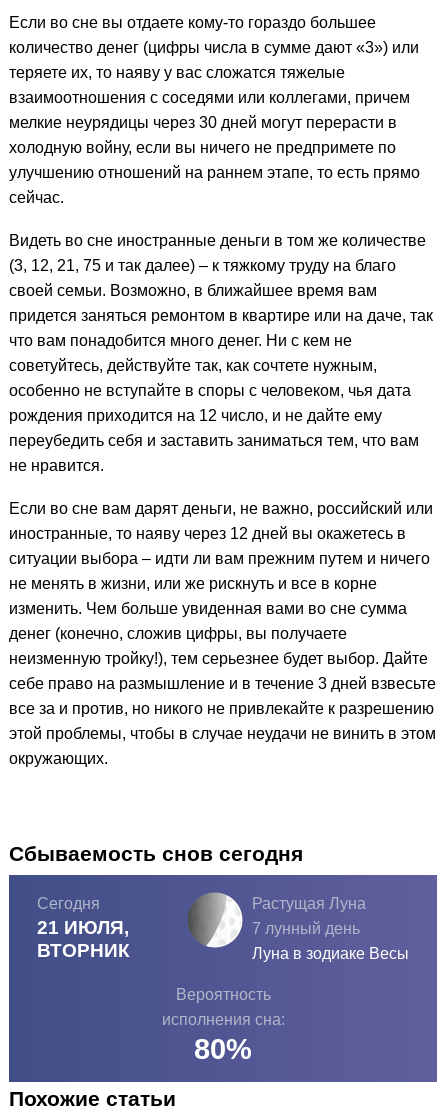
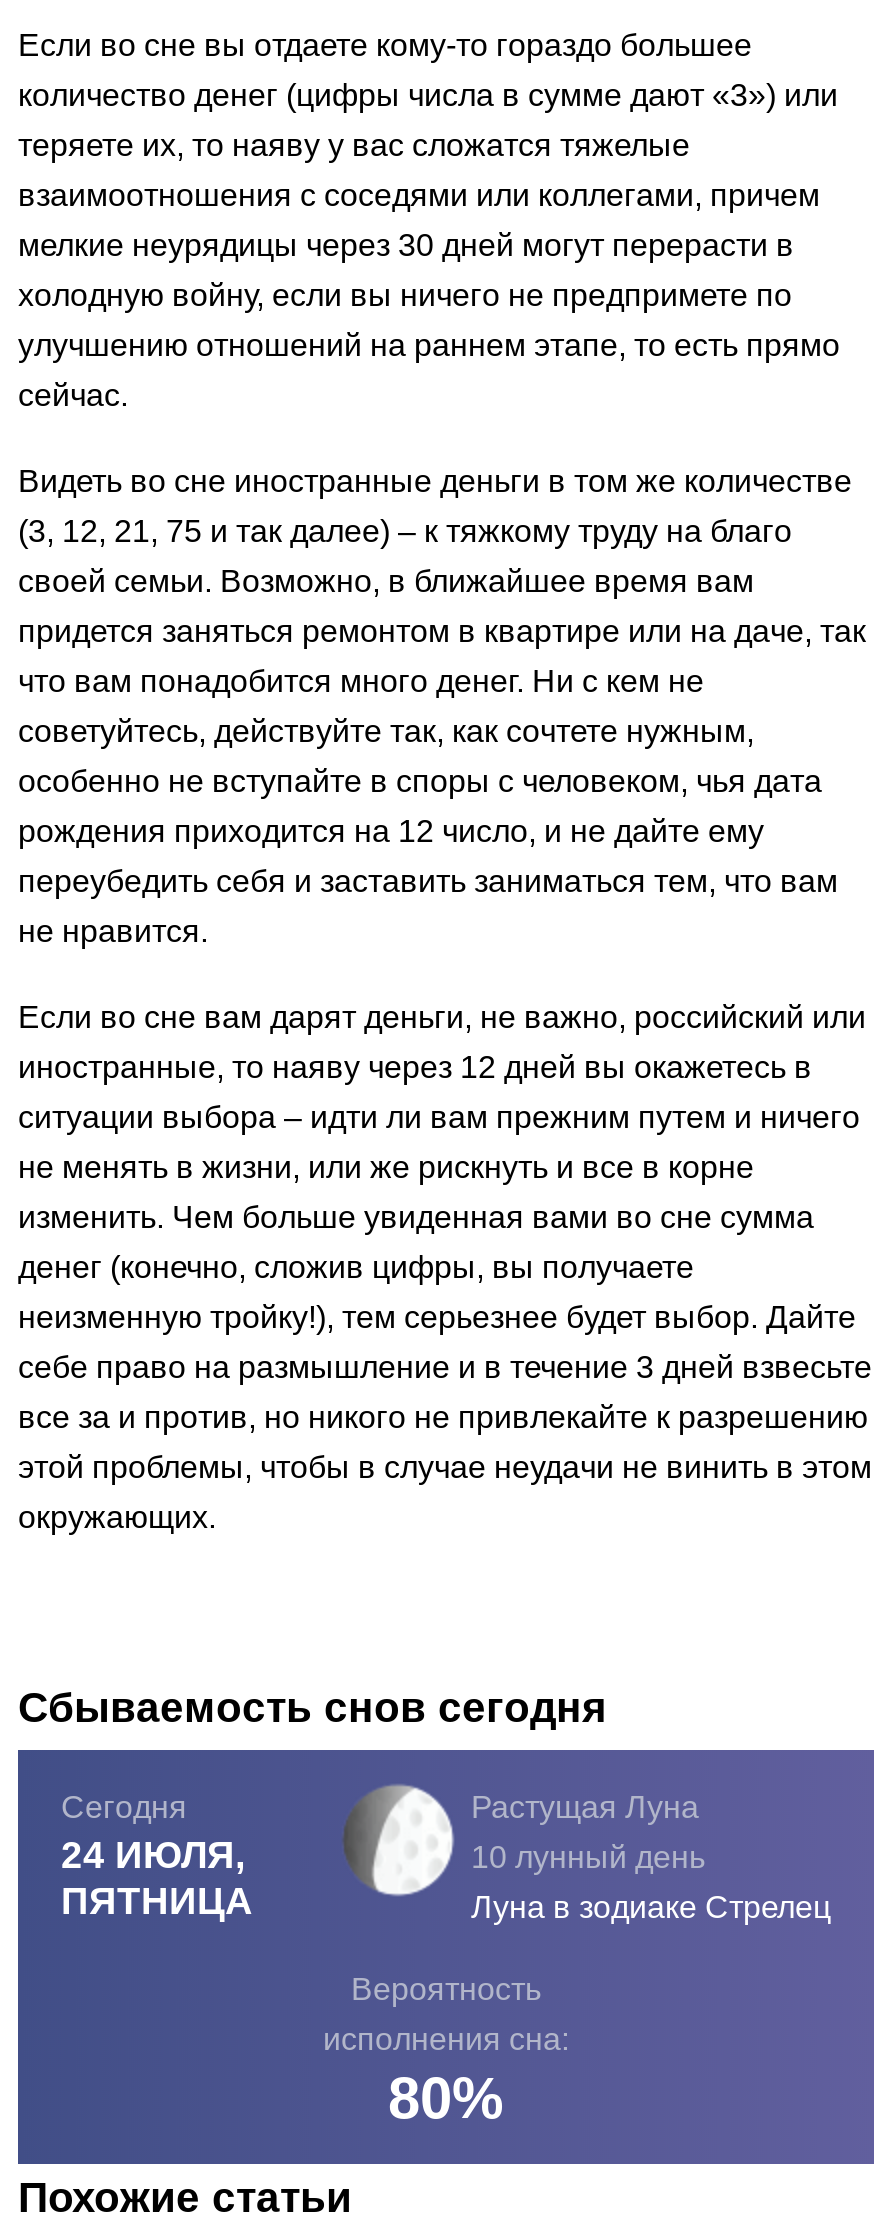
- [image]
- 7 лунный день
+ [image]
+ 10 лунный день

- 21 ИЮЛЯ,
- ВТОРНИК
+ 24 ИЮЛЯ,
+ ПЯТНИЦА

- Луна в зодиаке Весы
+ Луна в зодиаке Стрелец
